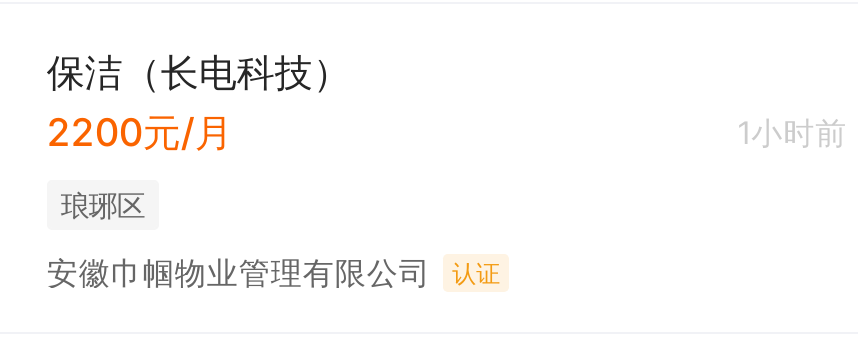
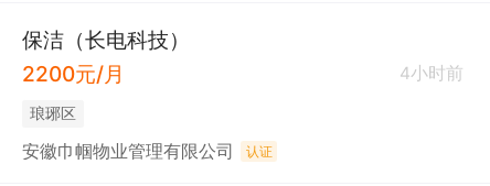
- 1小时前
+ 4小时前
